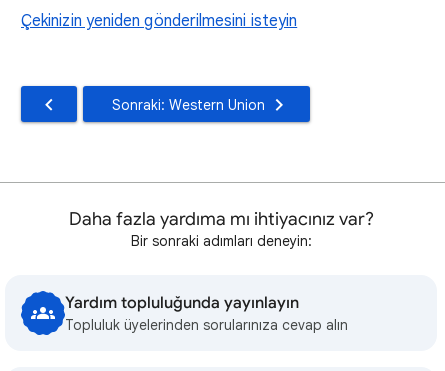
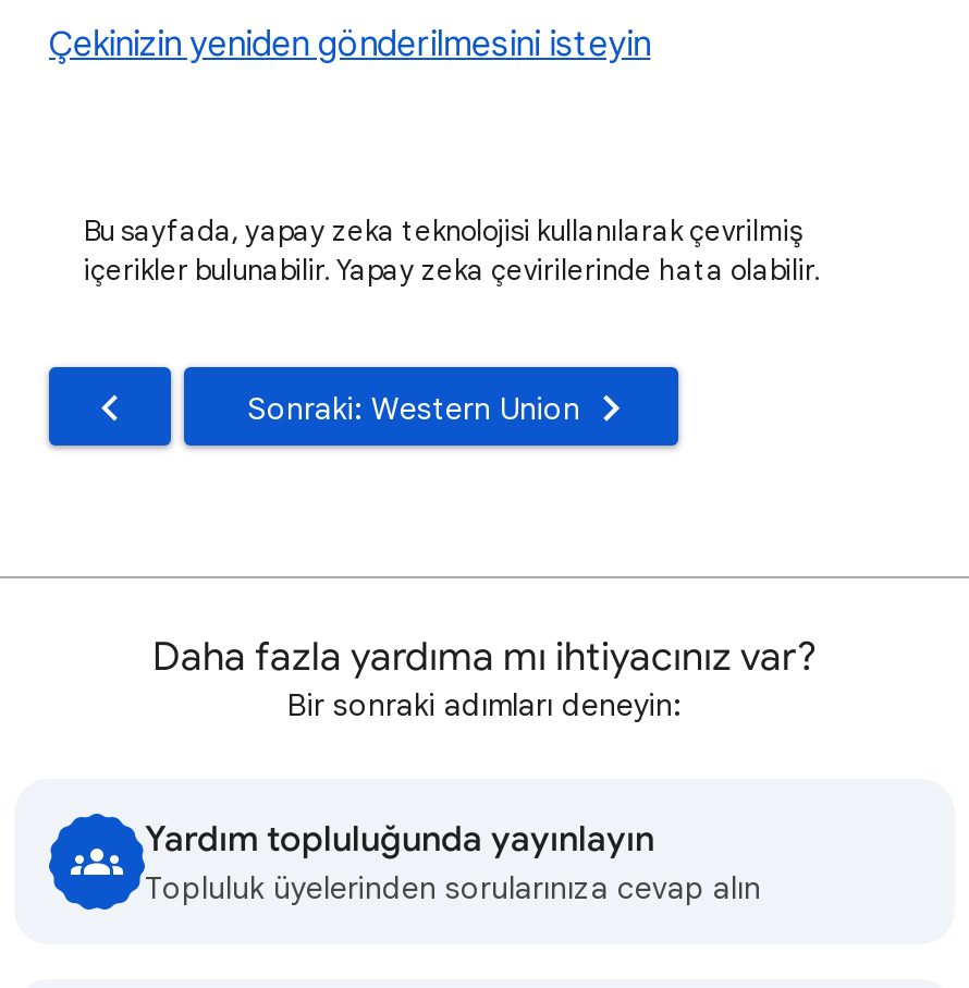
+ Bu sayfada, yapay zeka teknolojisi kullanılarak çevrilmiş
+ içerikler bulunabilir. Yapay zeka çevirilerinde hata olabilir.
